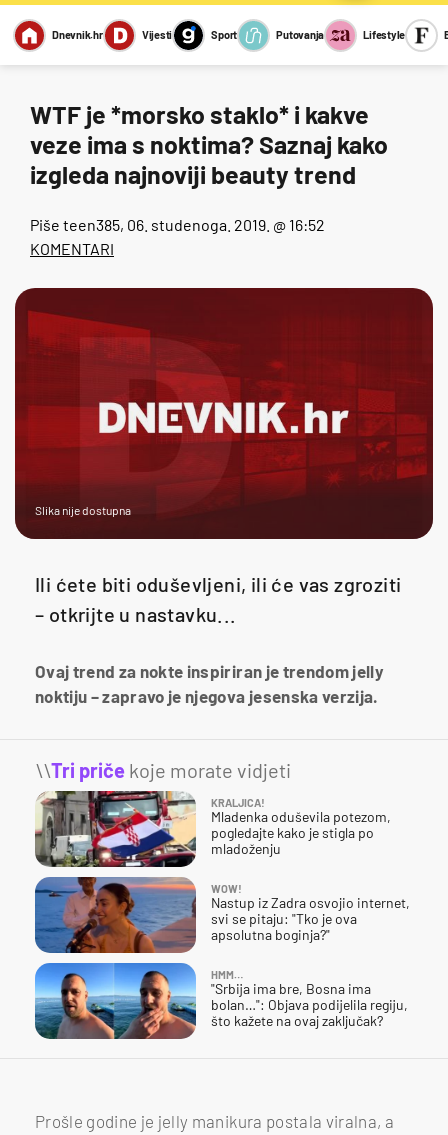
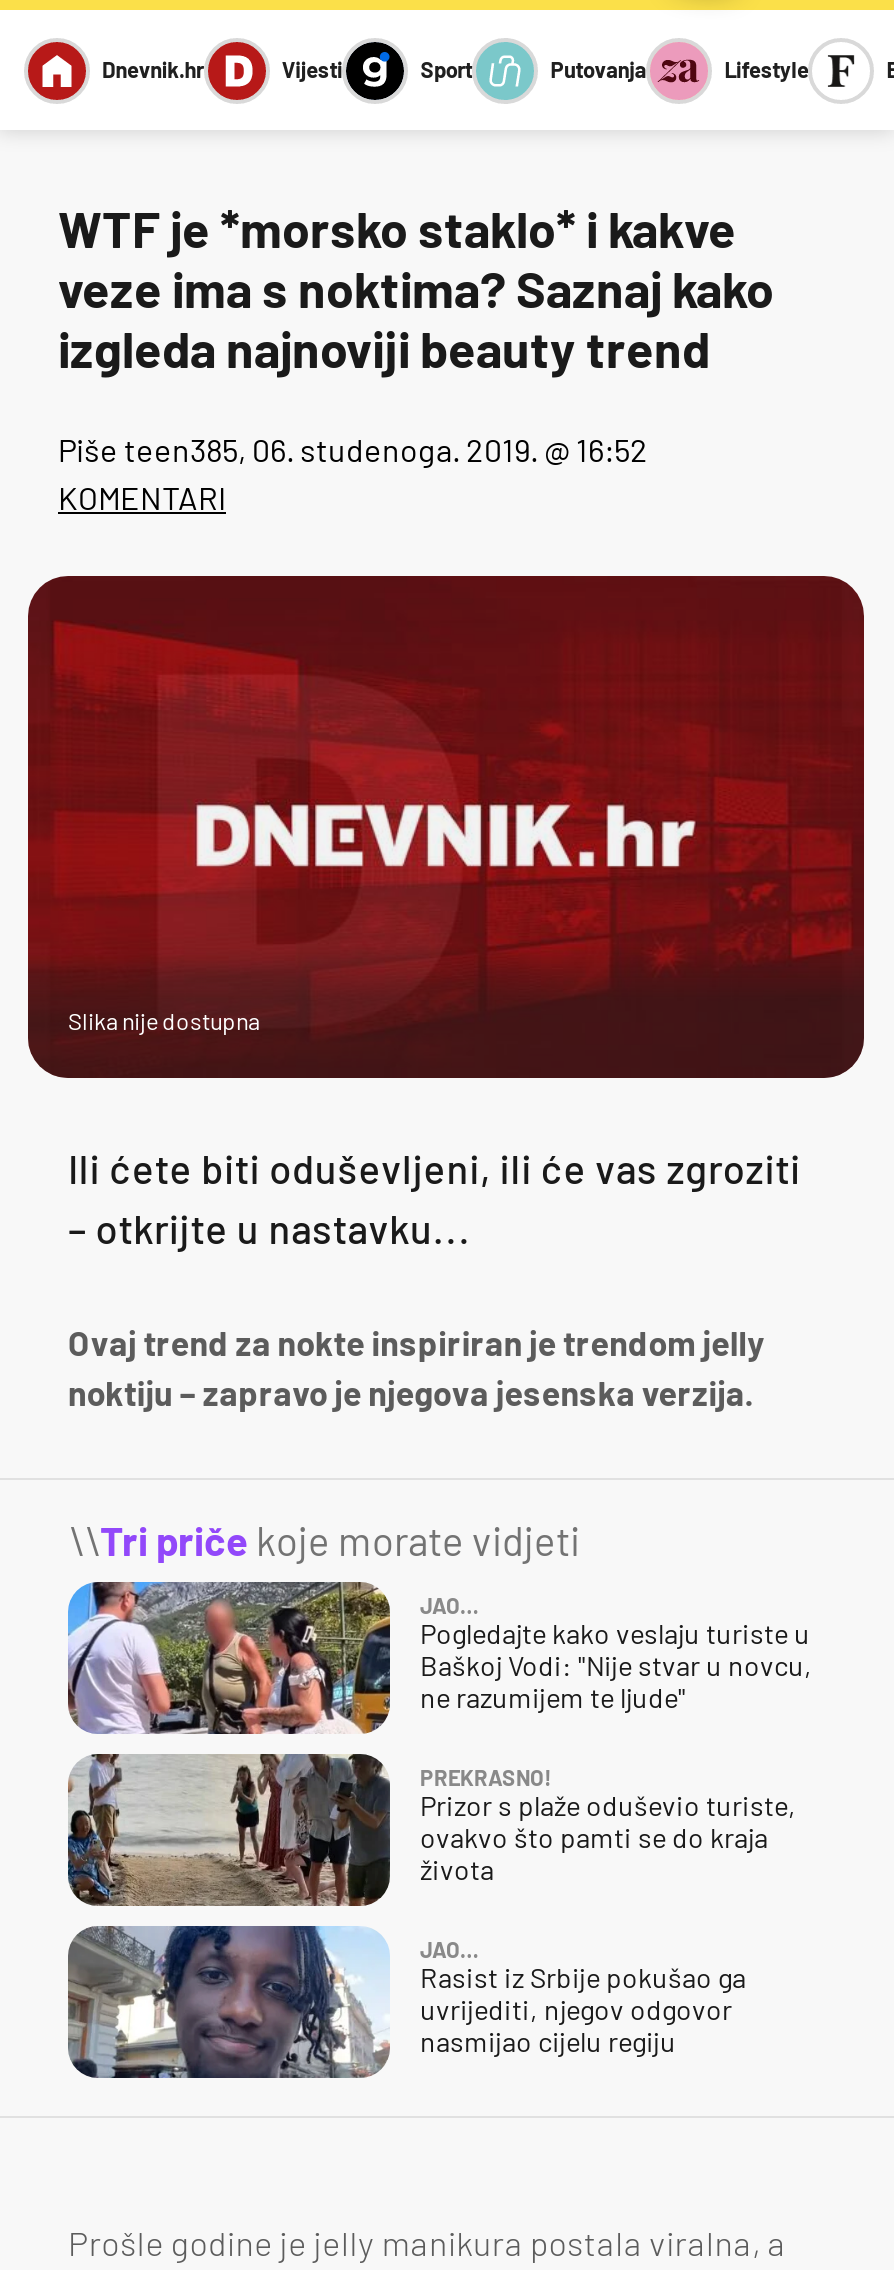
- [image]
- KRALJICA!
- Mladenka oduševila potezom,
- pogledajte kako je stigla po
- mladoženju
+ [image]
+ JAO…
+ Pogledajte kako veslaju turiste u
+ Baškoj Vodi: "Nije stvar u novcu,
+ ne razumijem te ljude"

- [image]
- WOW!
- Nastup iz Zadra osvojio internet,
- svi se pitaju: "Tko je ova
- apsolutna boginja?"
+ [image]
+ PREKRASNO!
+ Prizor s plaže oduševio turiste,
+ ovakvo što pamti se do kraja
+ života

- [image]
- HMM…
- "Srbija ima bre, Bosna ima
- bolan…": Objava podijelila regiju,
- što kažete na ovaj zaključak?
+ [image]
+ JAO…
+ Rasist iz Srbije pokušao ga
+ uvrijediti, njegov odgovor
+ nasmijao cijelu regiju
